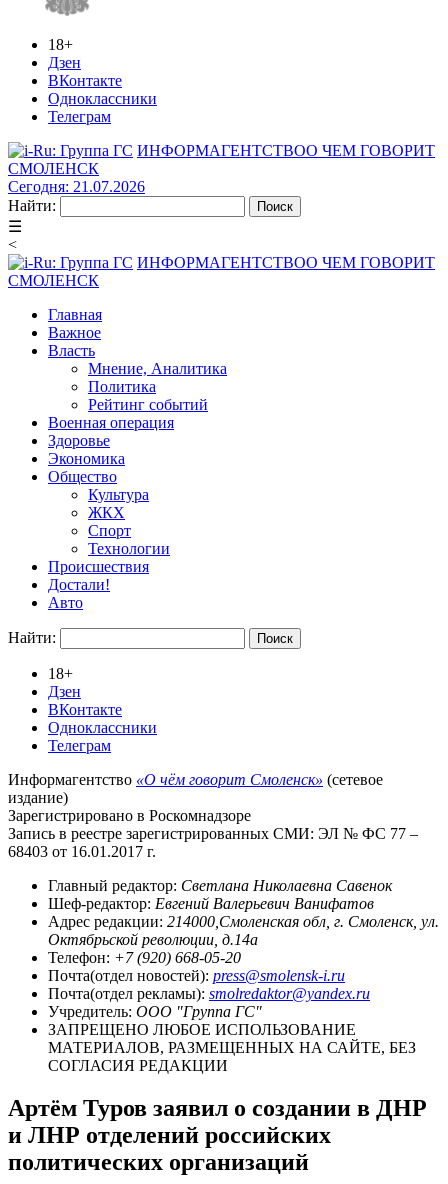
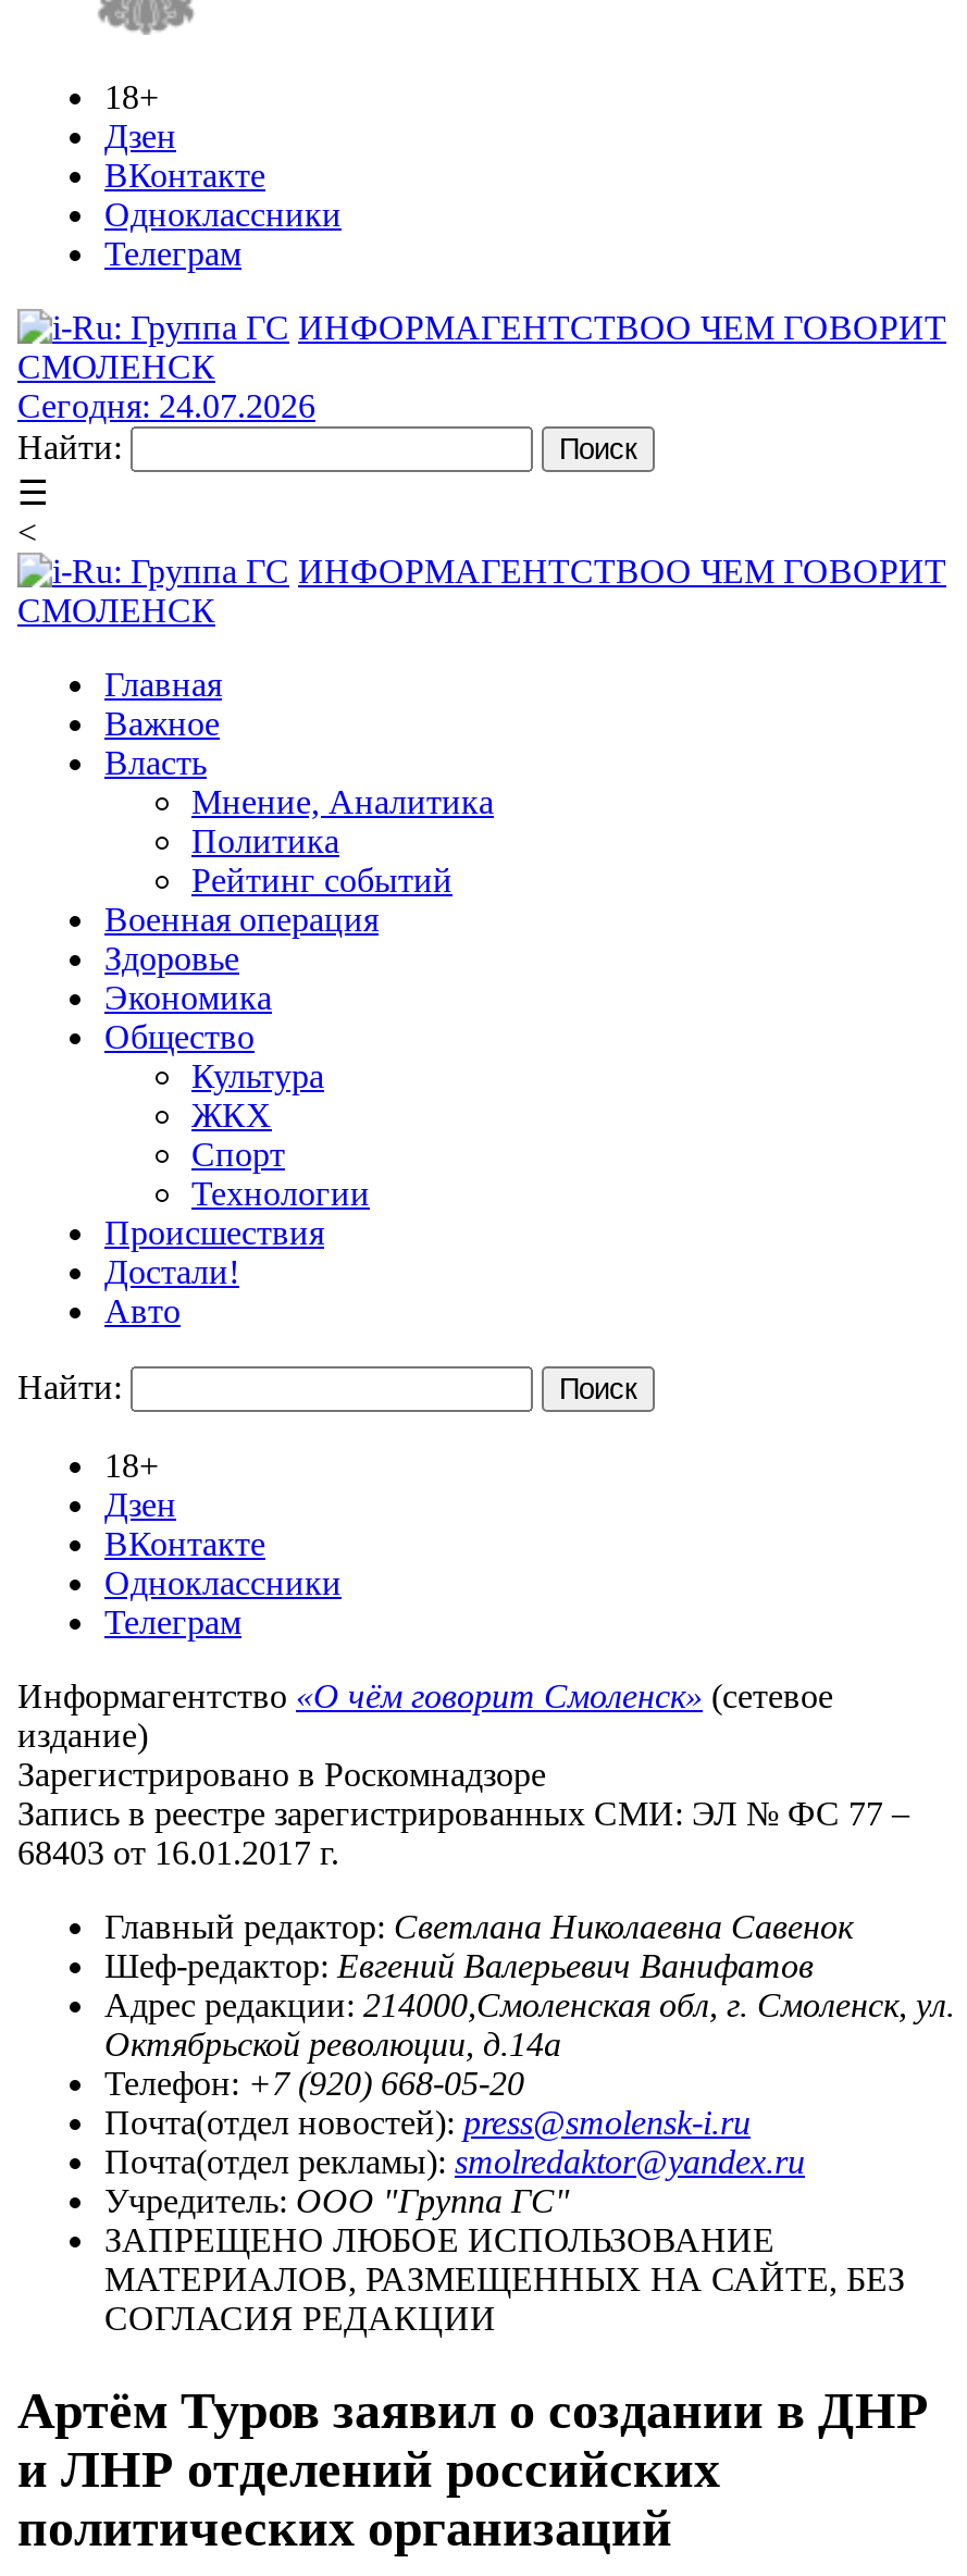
- Сегодня: 21.07.2026
+ Сегодня: 24.07.2026
